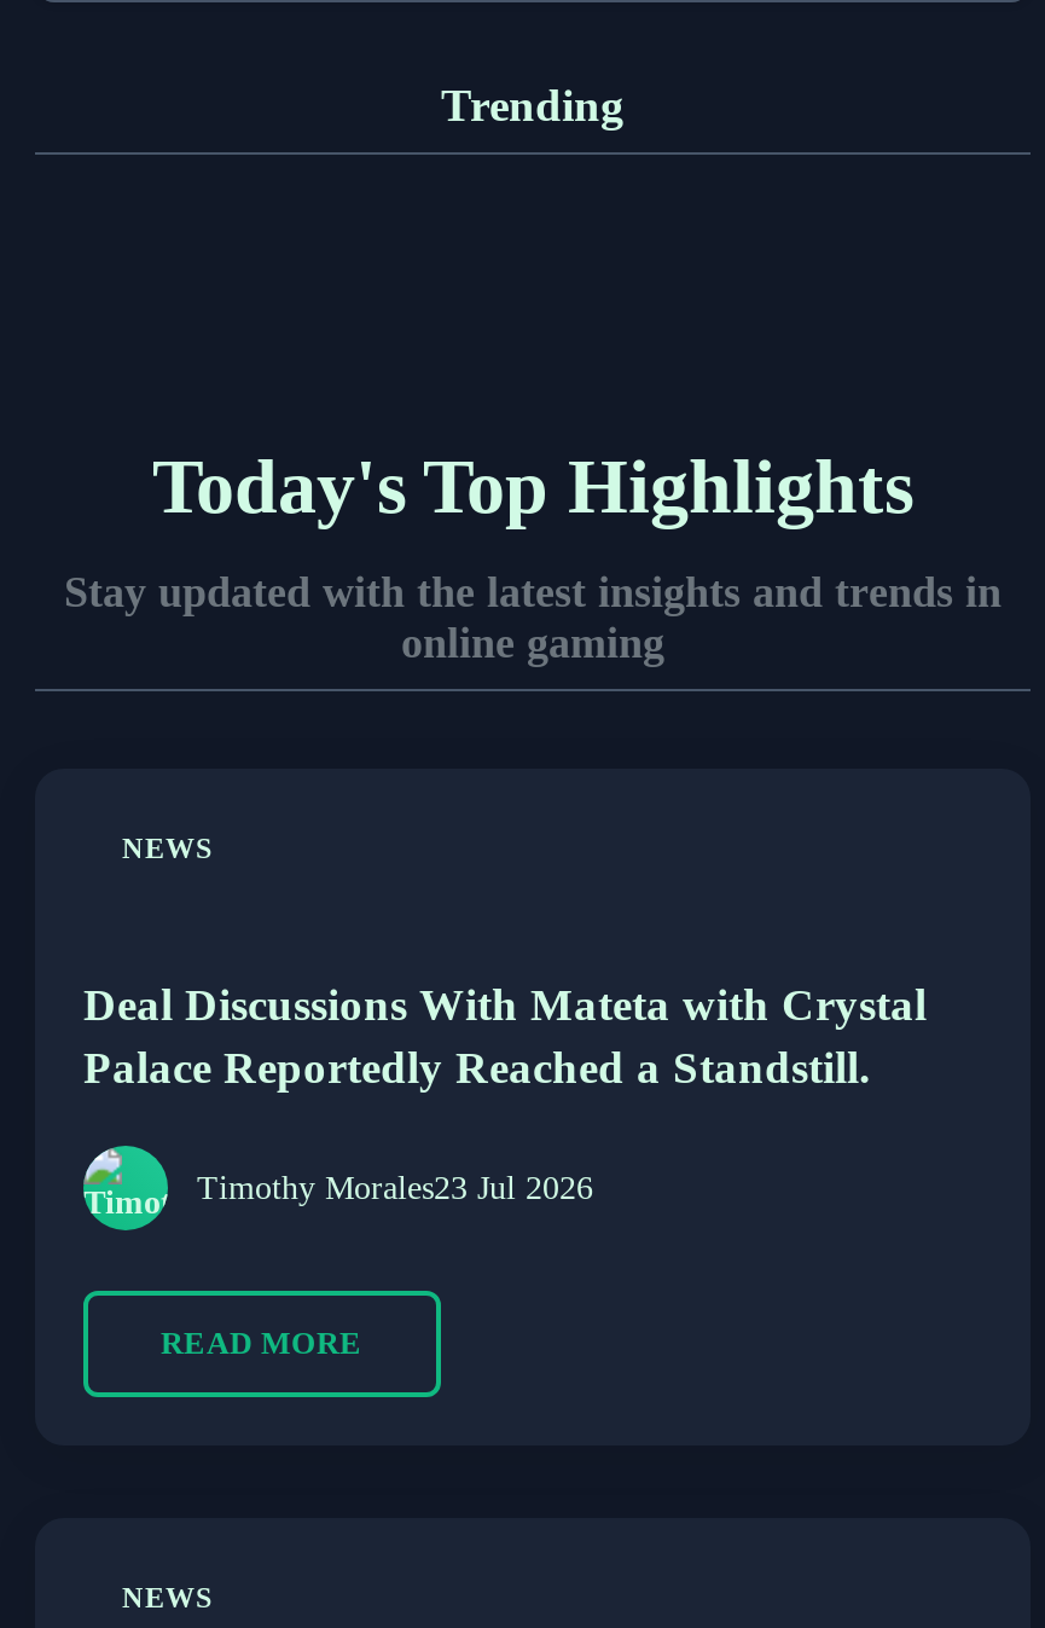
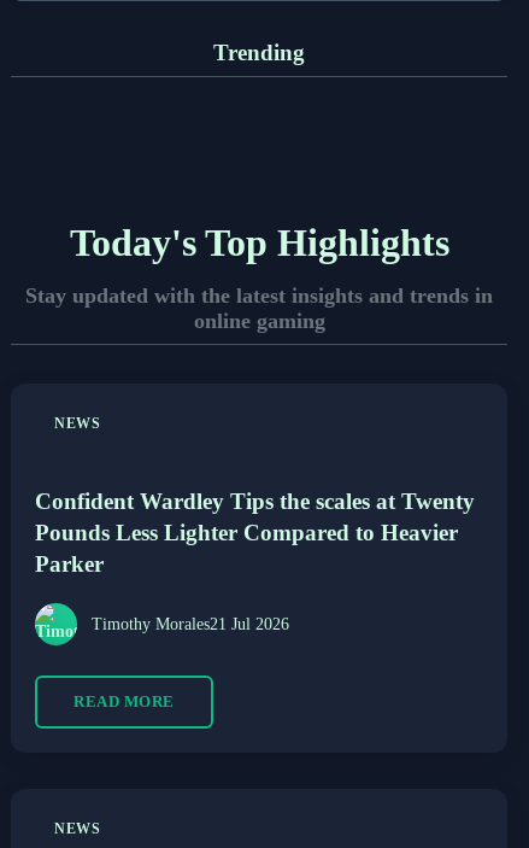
- Deal Discussions With Mateta with Crystal
- Palace Reportedly Reached a Standstill.
+ Confident Wardley Tips the scales at Twenty
+ Pounds Less Lighter Compared to Heavier
+ Parker

- Timothy Morales23 Jul 2026
+ Timothy Morales21 Jul 2026
